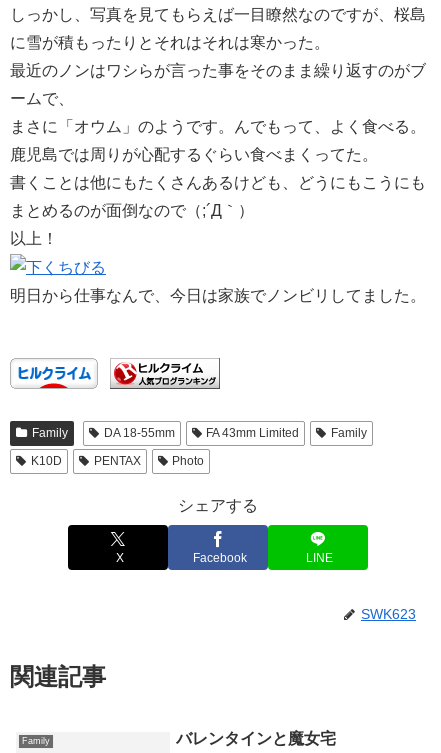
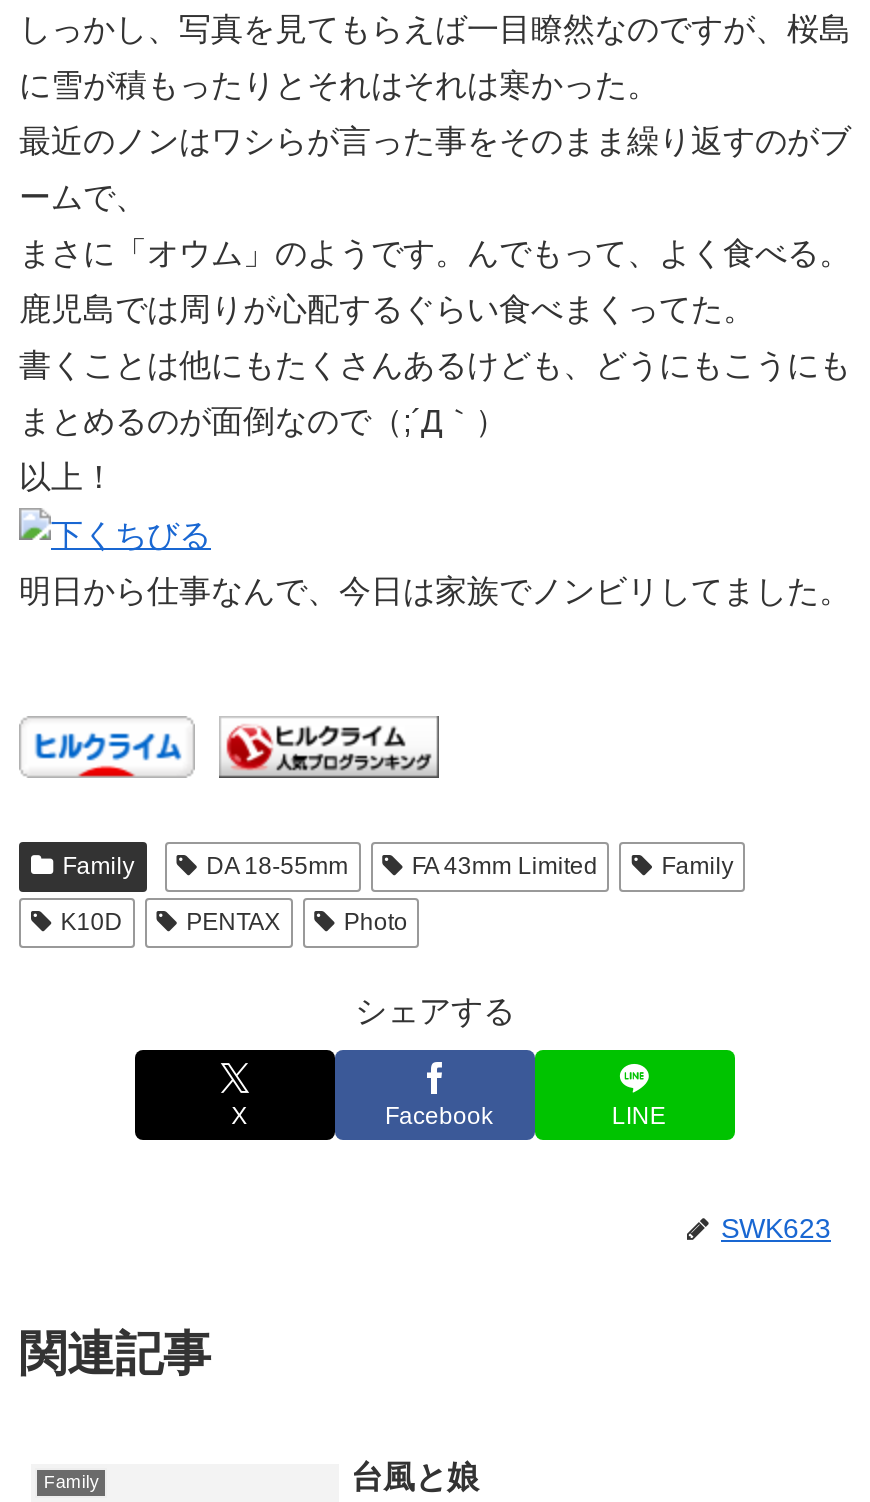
- バレンタインと魔女宅
+ 台風と娘
